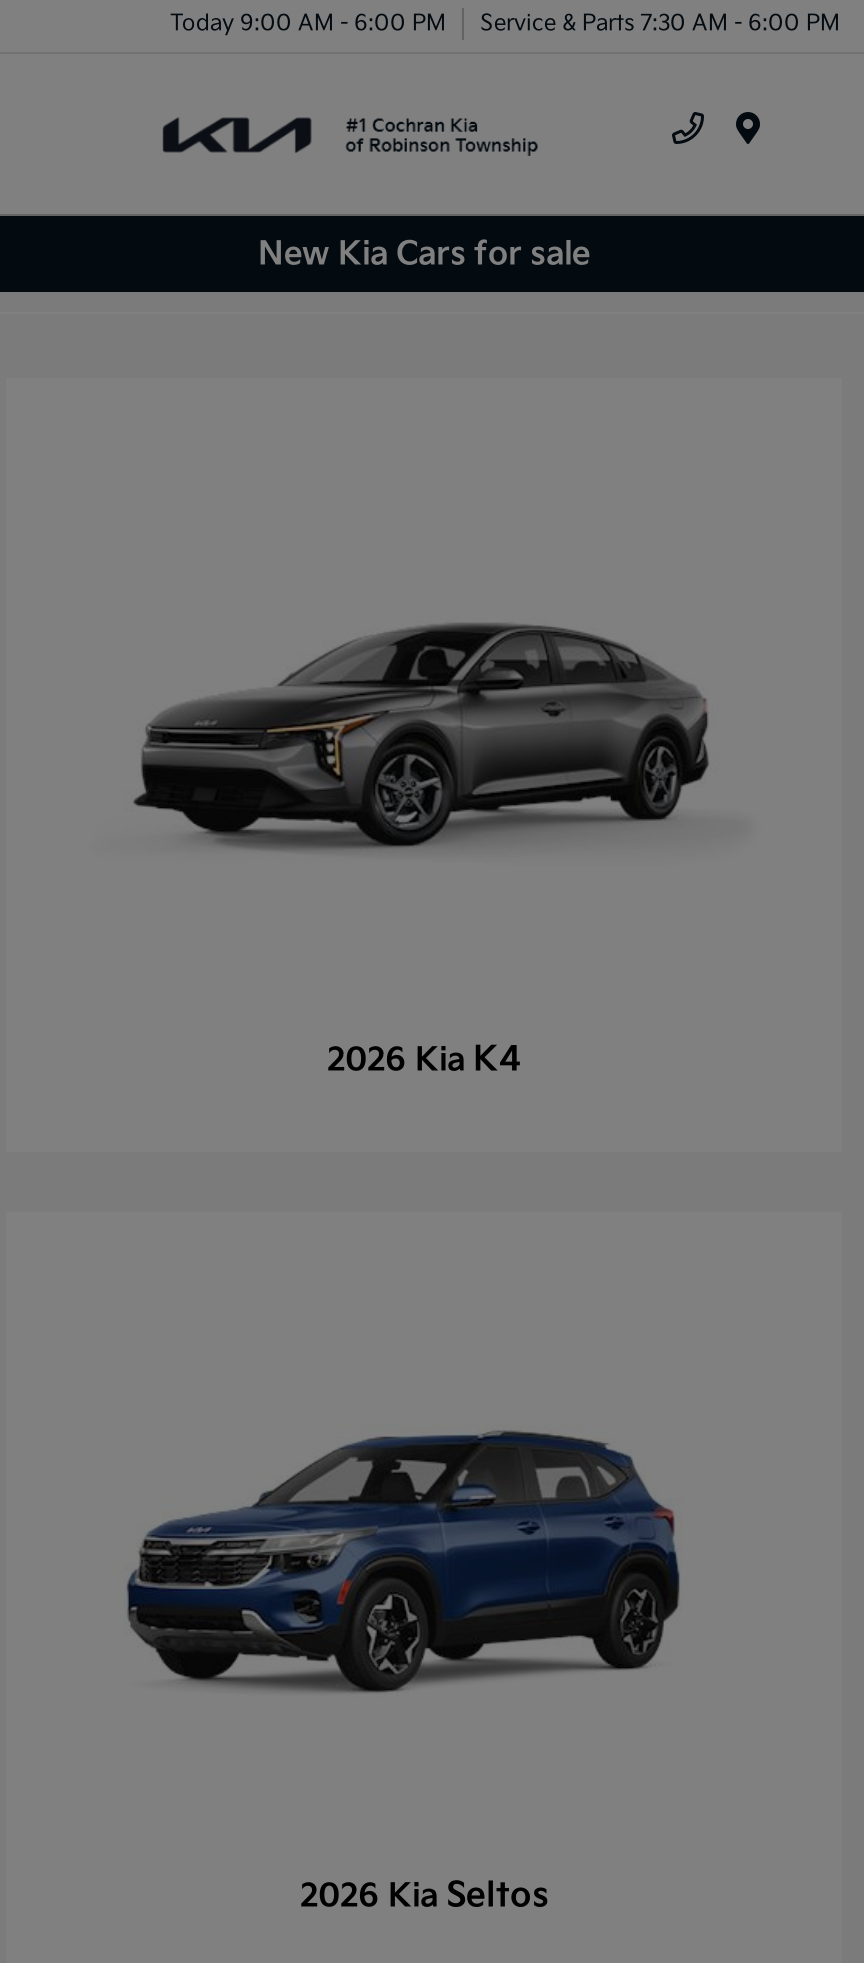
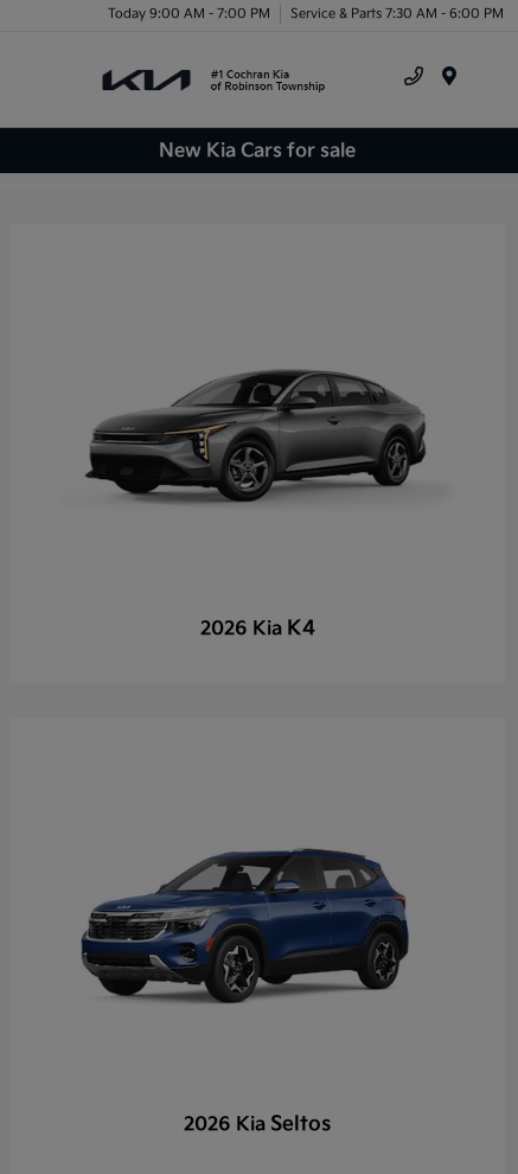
- Today 9:00 AM - 6:00 PM Service & Parts 7:30 AM - 6:00 PM
+ Today 9:00 AM - 7:00 PM Service & Parts 7:30 AM - 6:00 PM
